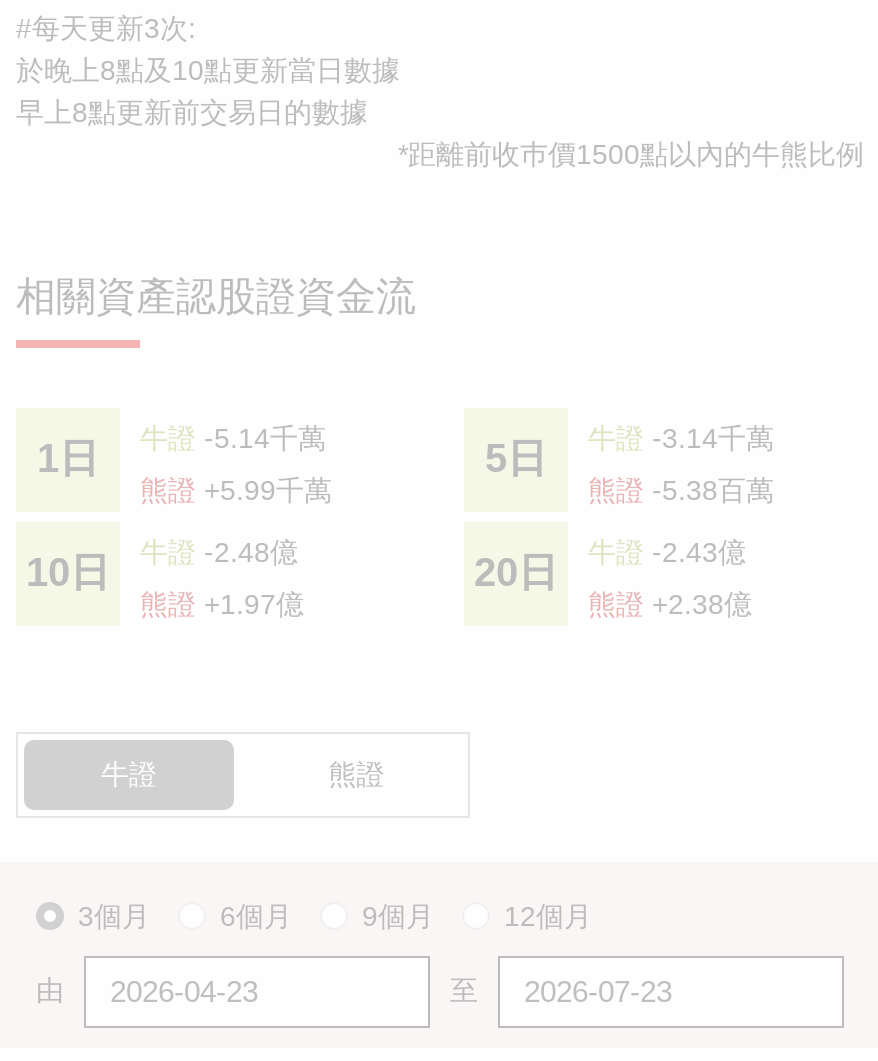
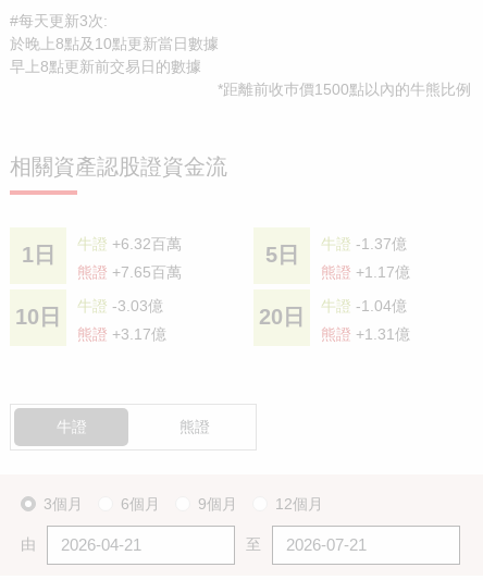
- 1日 牛證-5.14千萬
+ 1日 牛證+6.32百萬

- 5日 牛證-3.14千萬
+ 5日 牛證-1.37億

- 熊證+5.99千萬
+ 熊證+7.65百萬

- 熊證-5.38百萬
+ 熊證+1.17億

- 10日 牛證-2.48億
+ 10日 牛證-3.03億

- 20日 牛證-2.43億
+ 20日 牛證-1.04億

- 熊證+1.97億
+ 熊證+3.17億

- 熊證+2.38億
+ 熊證+1.31億
